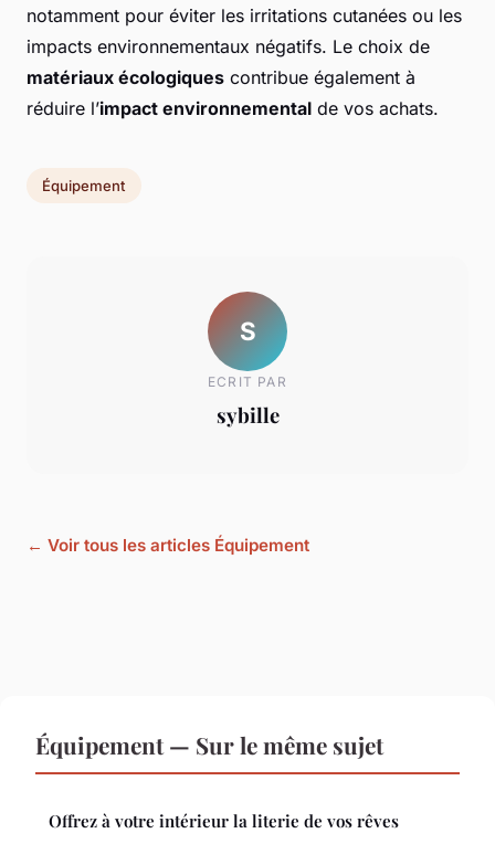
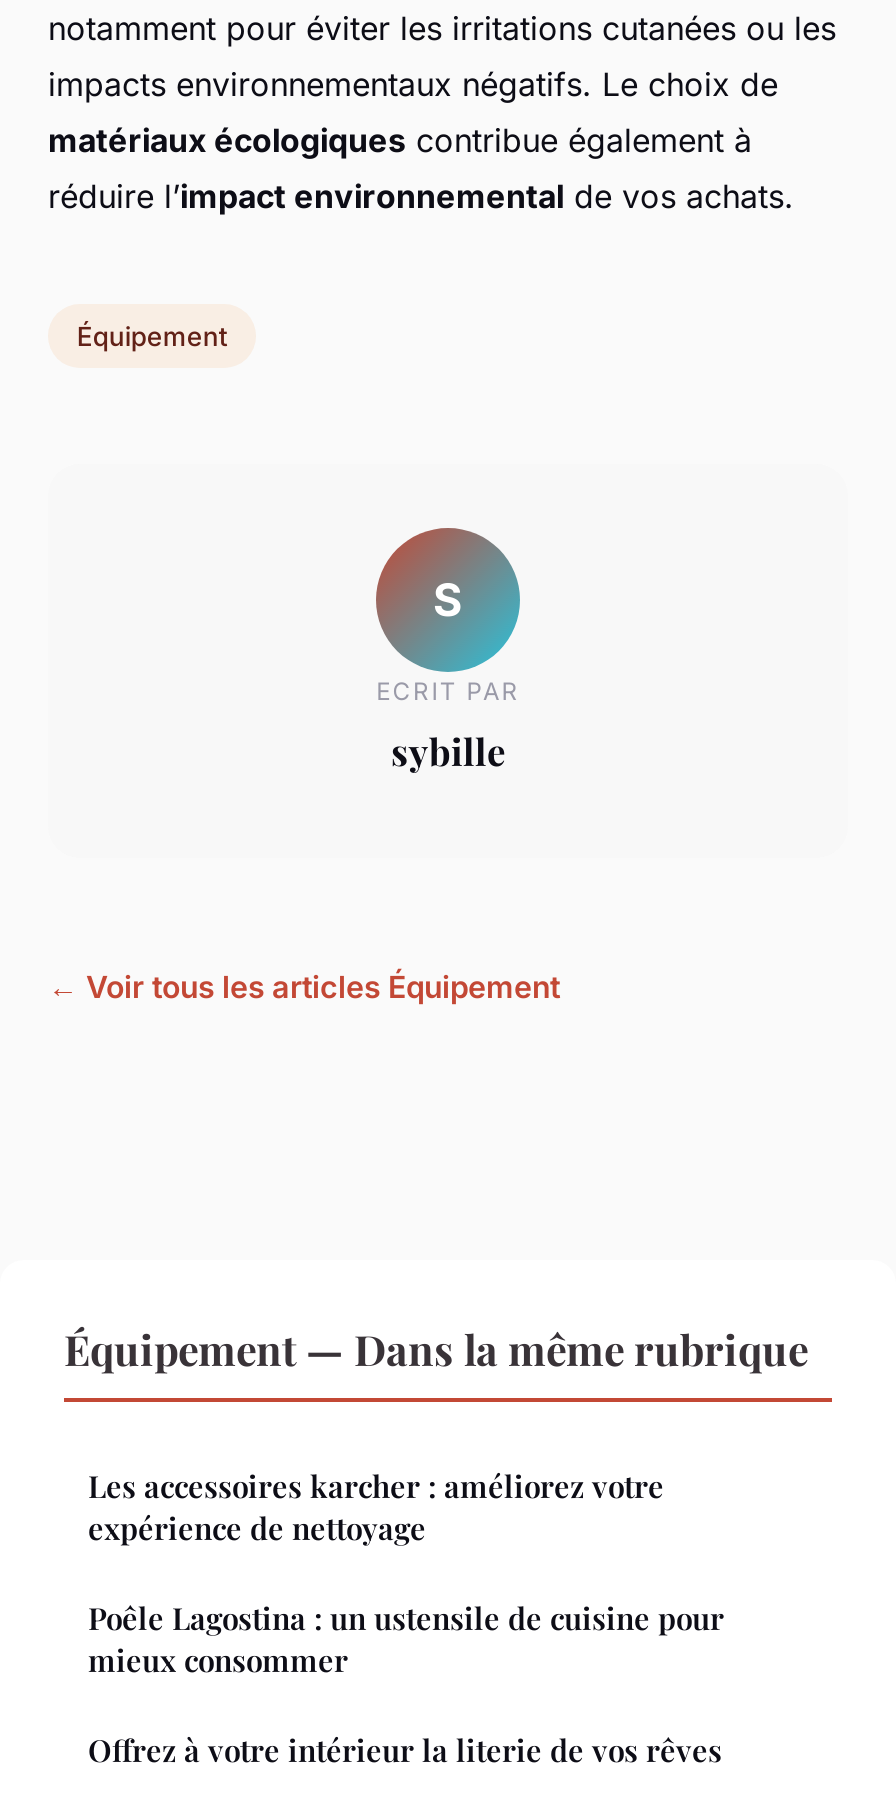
- Équipement — Sur le même sujet
+ Équipement — Dans la même rubrique
+ Les accessoires karcher : améliorez votre
+ expérience de nettoyage
+ Poêle Lagostina : un ustensile de cuisine pour
+ mieux consommer
